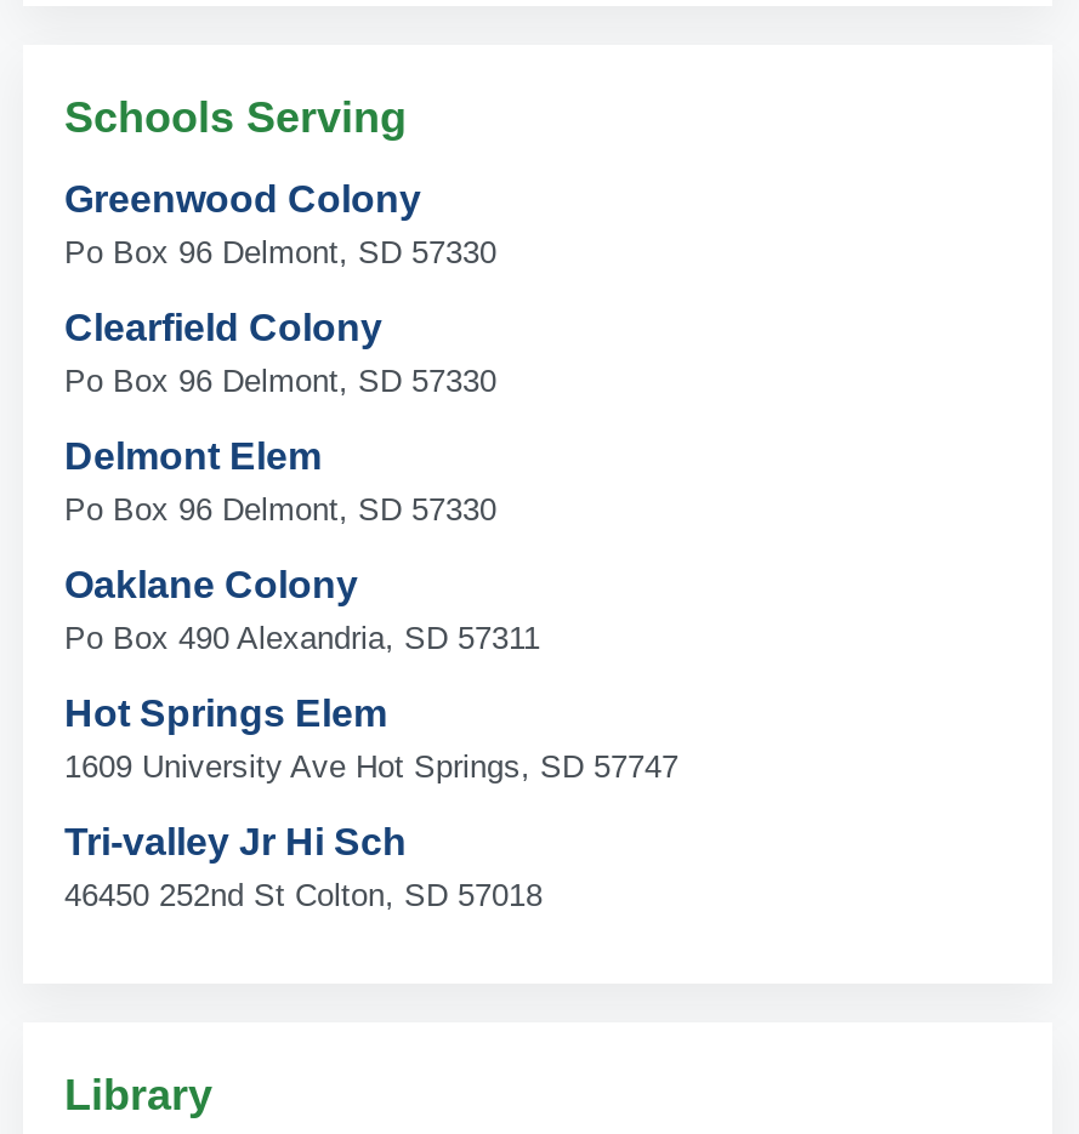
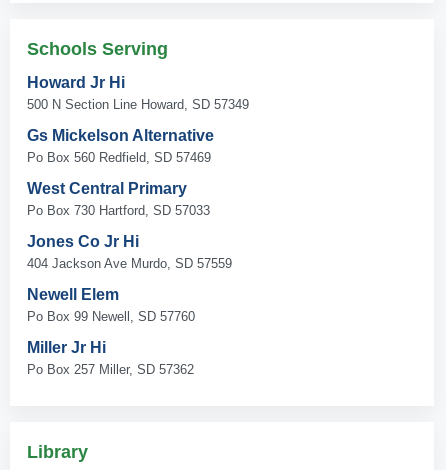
- Greenwood Colony
- Po Box 96 Delmont, SD 57330
+ Howard Jr Hi
+ 500 N Section Line Howard, SD 57349

- Clearfield Colony
- Po Box 96 Delmont, SD 57330
+ Gs Mickelson Alternative
+ Po Box 560 Redfield, SD 57469

- Delmont Elem
- Po Box 96 Delmont, SD 57330
+ West Central Primary
+ Po Box 730 Hartford, SD 57033

- Oaklane Colony
- Po Box 490 Alexandria, SD 57311
+ Jones Co Jr Hi
+ 404 Jackson Ave Murdo, SD 57559

- Hot Springs Elem
- 1609 University Ave Hot Springs, SD 57747
+ Newell Elem
+ Po Box 99 Newell, SD 57760

- Tri-valley Jr Hi Sch
- 46450 252nd St Colton, SD 57018
+ Miller Jr Hi
+ Po Box 257 Miller, SD 57362
